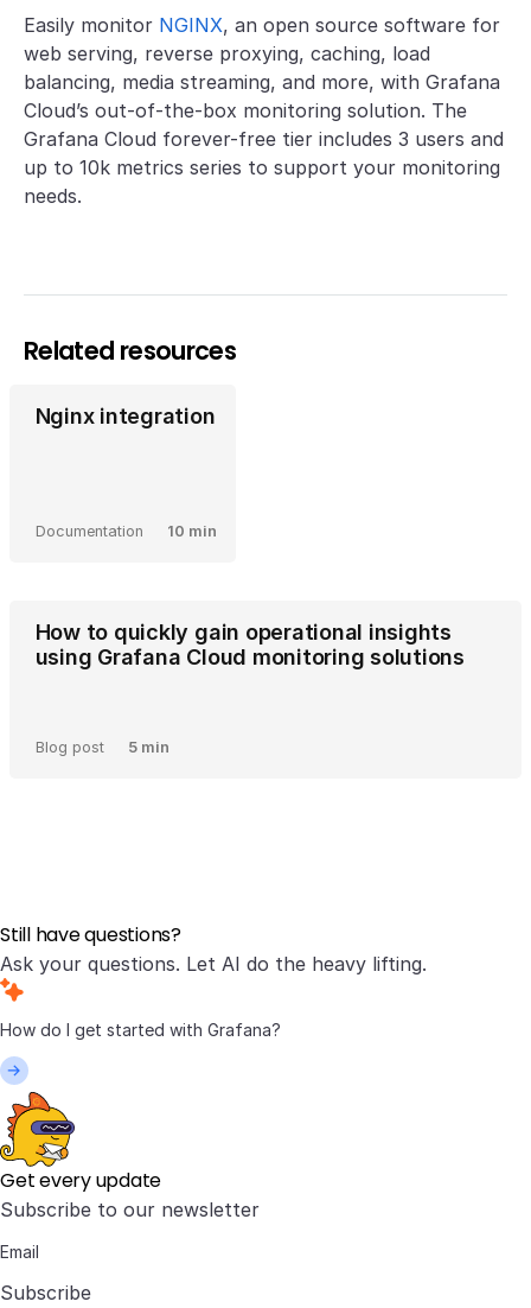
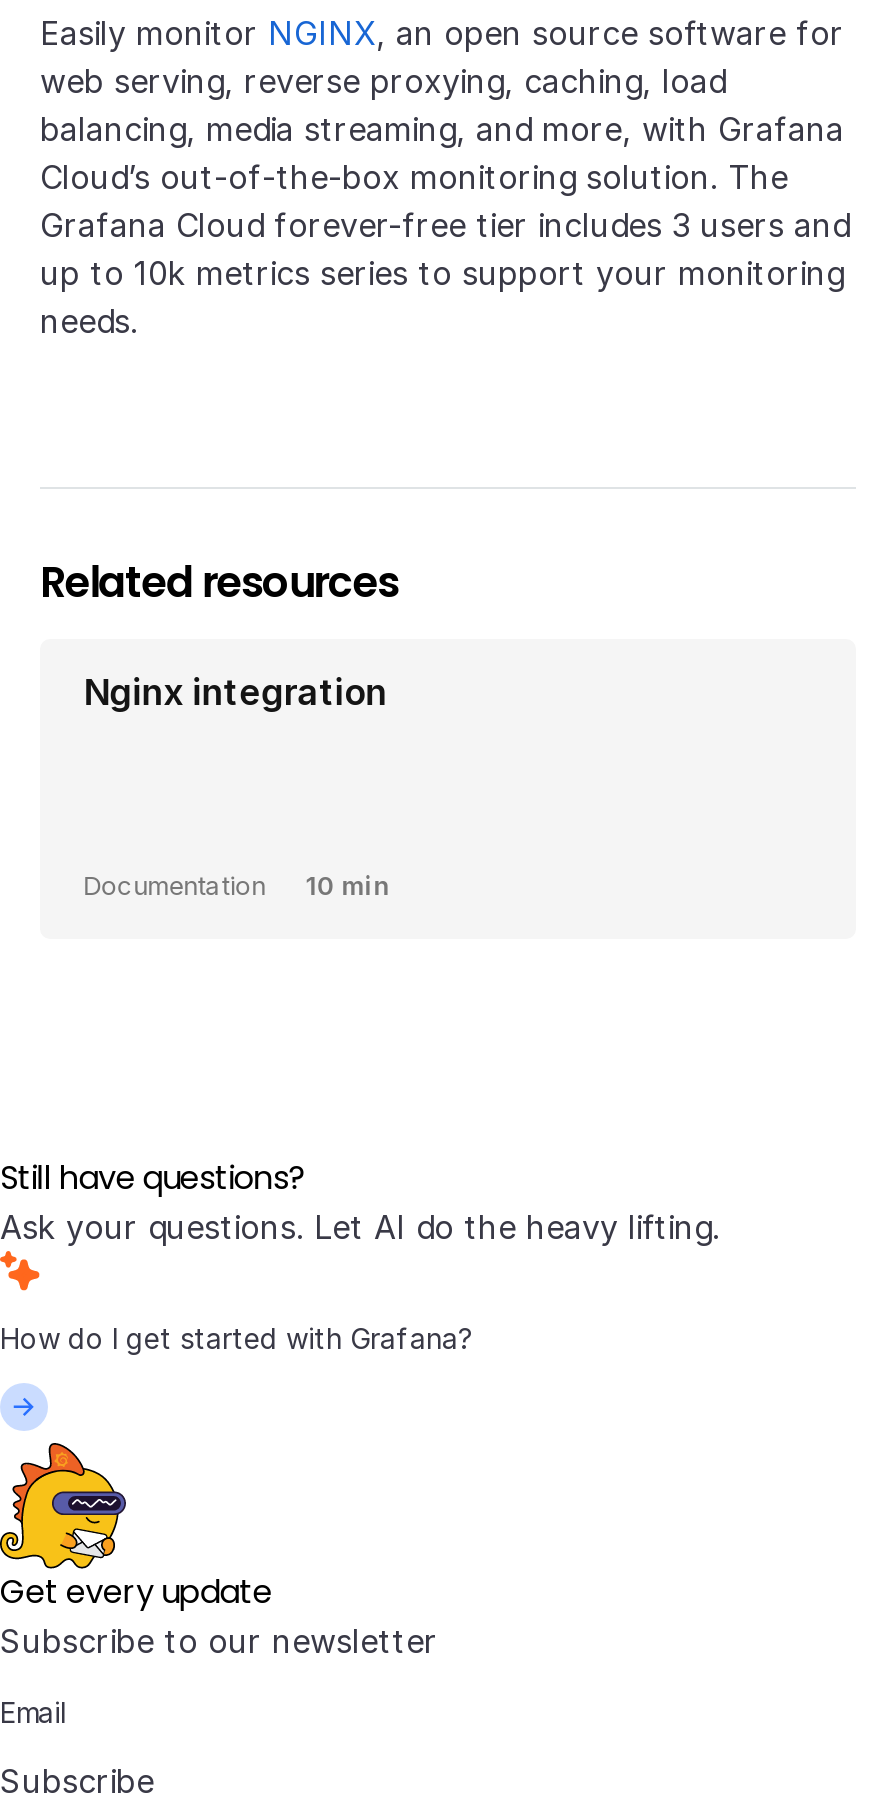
- How to quickly gain operational insights
- using Grafana Cloud monitoring solutions

- Blog post
- 5 min
